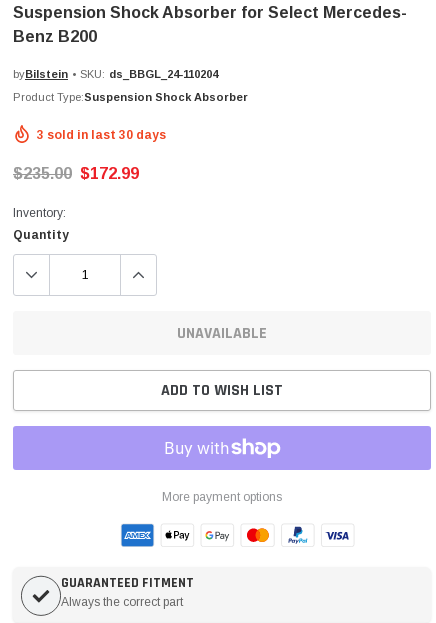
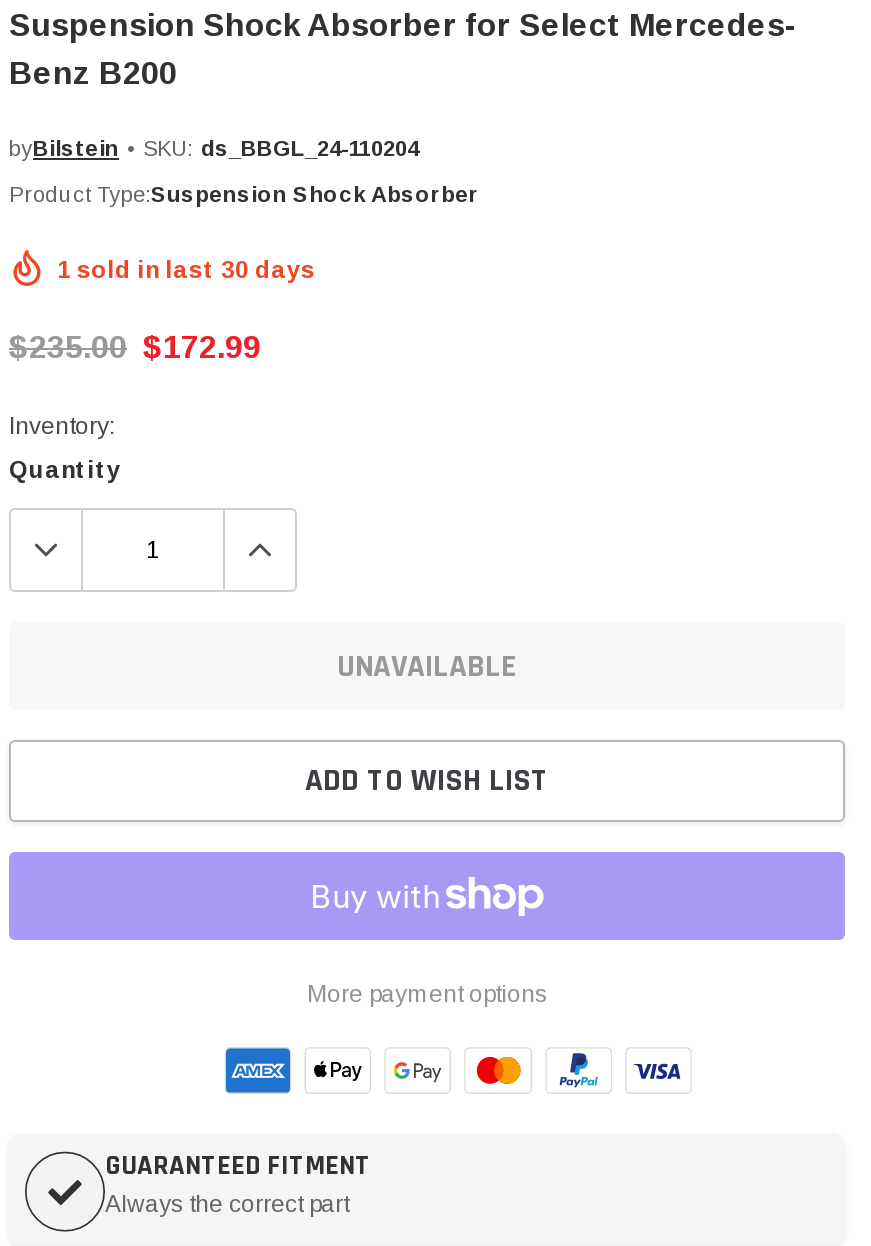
- 3 sold in last 30 days
+ 1 sold in last 30 days
